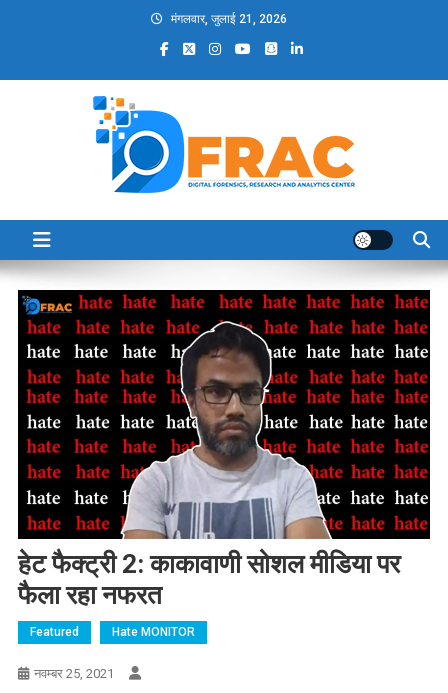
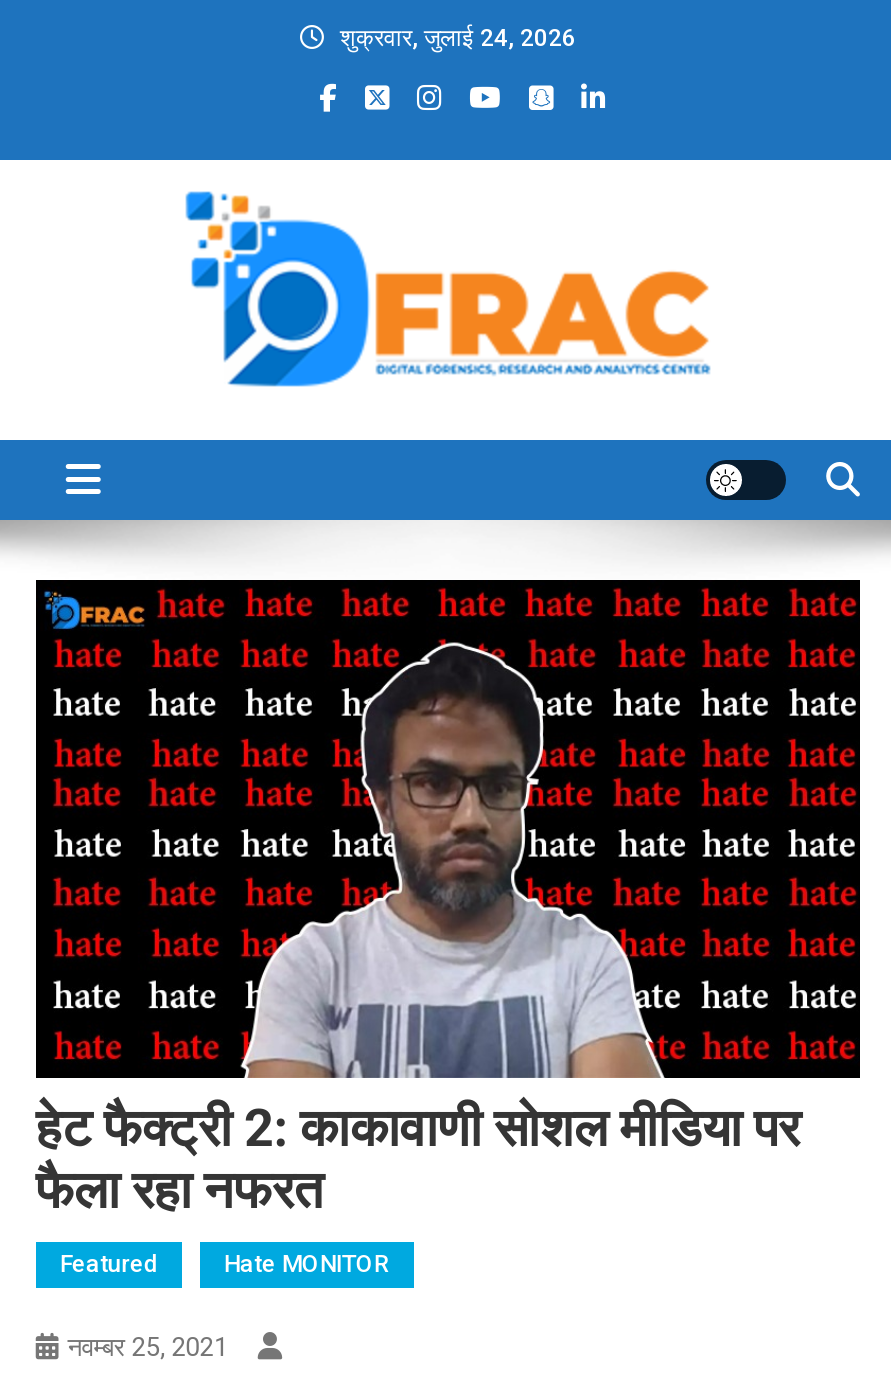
- मंगलवार, जुलाई 21, 2026
+ शुक्रवार, जुलाई 24, 2026
